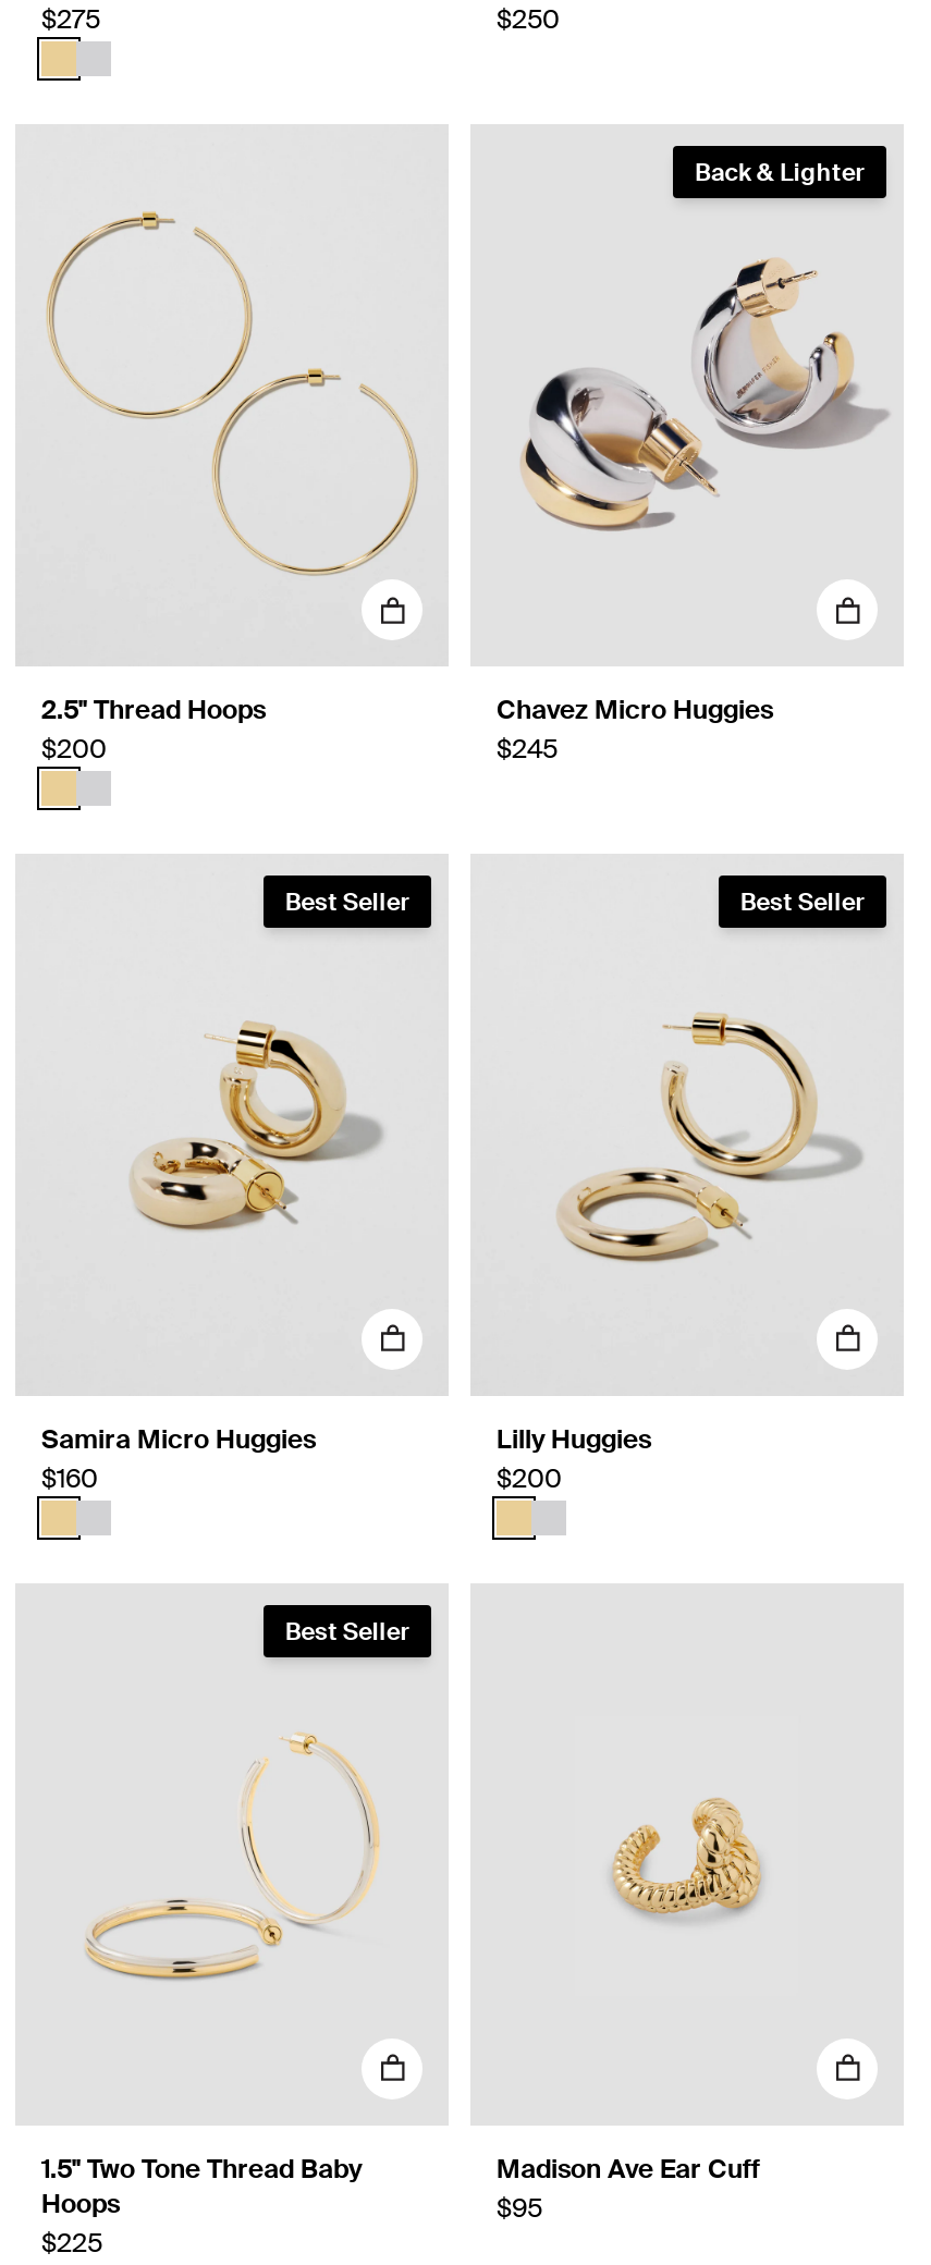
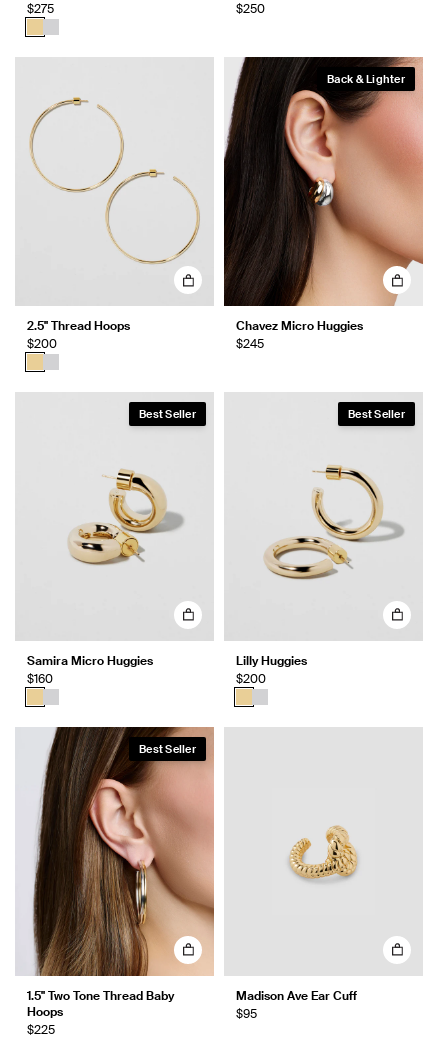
- [image]
+ [image]

- [image]
+ [image]
